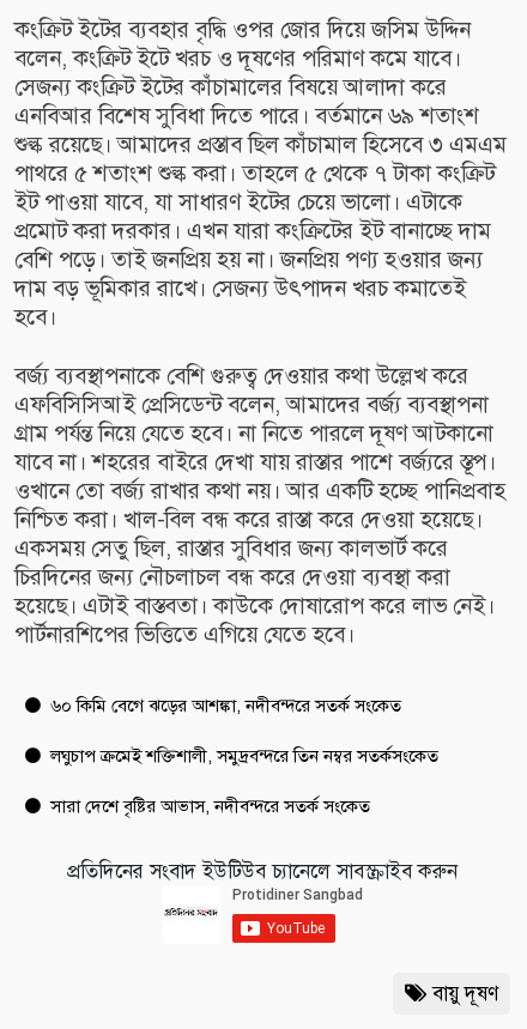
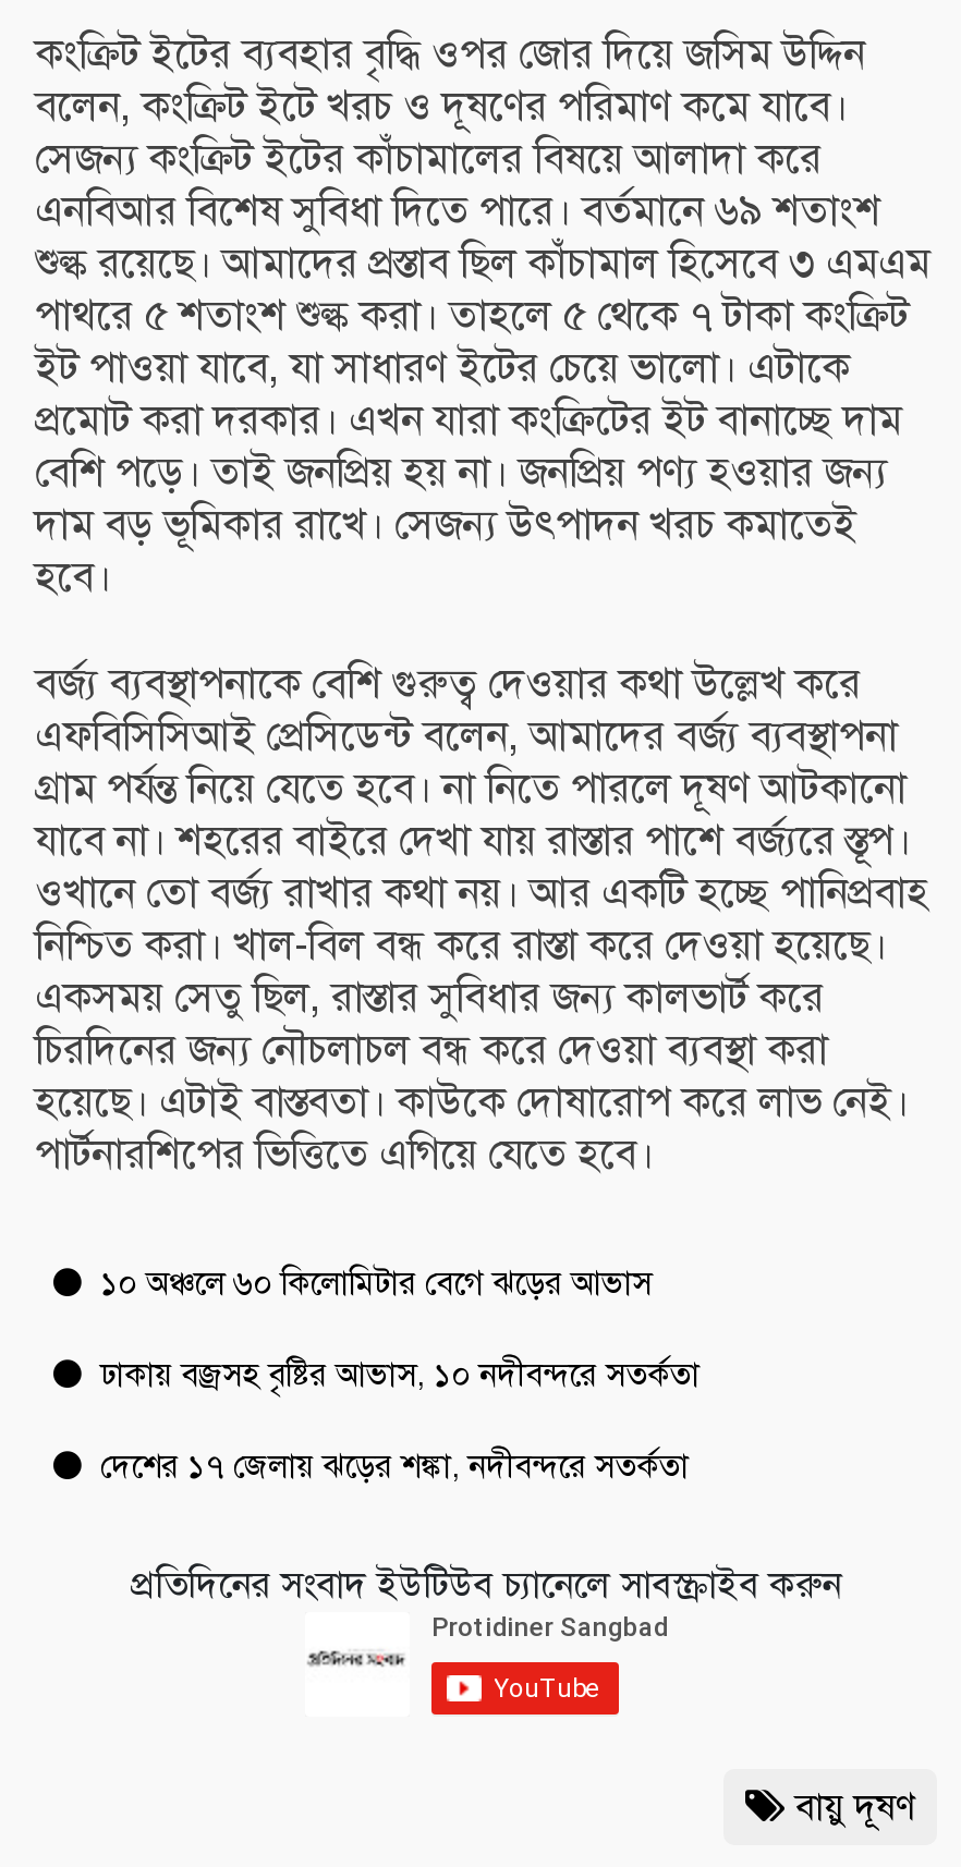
- ৬০ কিমি বেগে ঝড়ের আশঙ্কা, নদীবন্দরে সতর্ক সংকেত
+ ১০ অঞ্চলে ৬০ কিলোমিটার বেগে ঝড়ের আভাস

- লঘুচাপ ক্রমেই শক্তিশালী, সমুদ্রবন্দরে তিন নম্বর সতর্কসংকেত
+ ঢাকায় বজ্রসহ বৃষ্টির আভাস, ১০ নদীবন্দরে সতর্কতা

- সারা দেশে বৃষ্টির আভাস, নদীবন্দরে সতর্ক সংকেত
+ দেশের ১৭ জেলায় ঝড়ের শঙ্কা, নদীবন্দরে সতর্কতা
